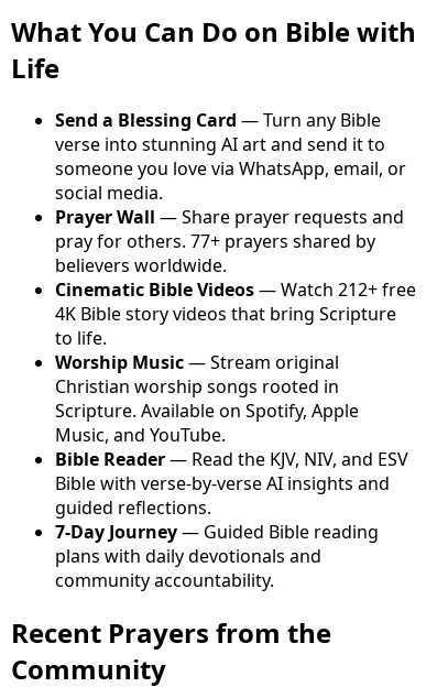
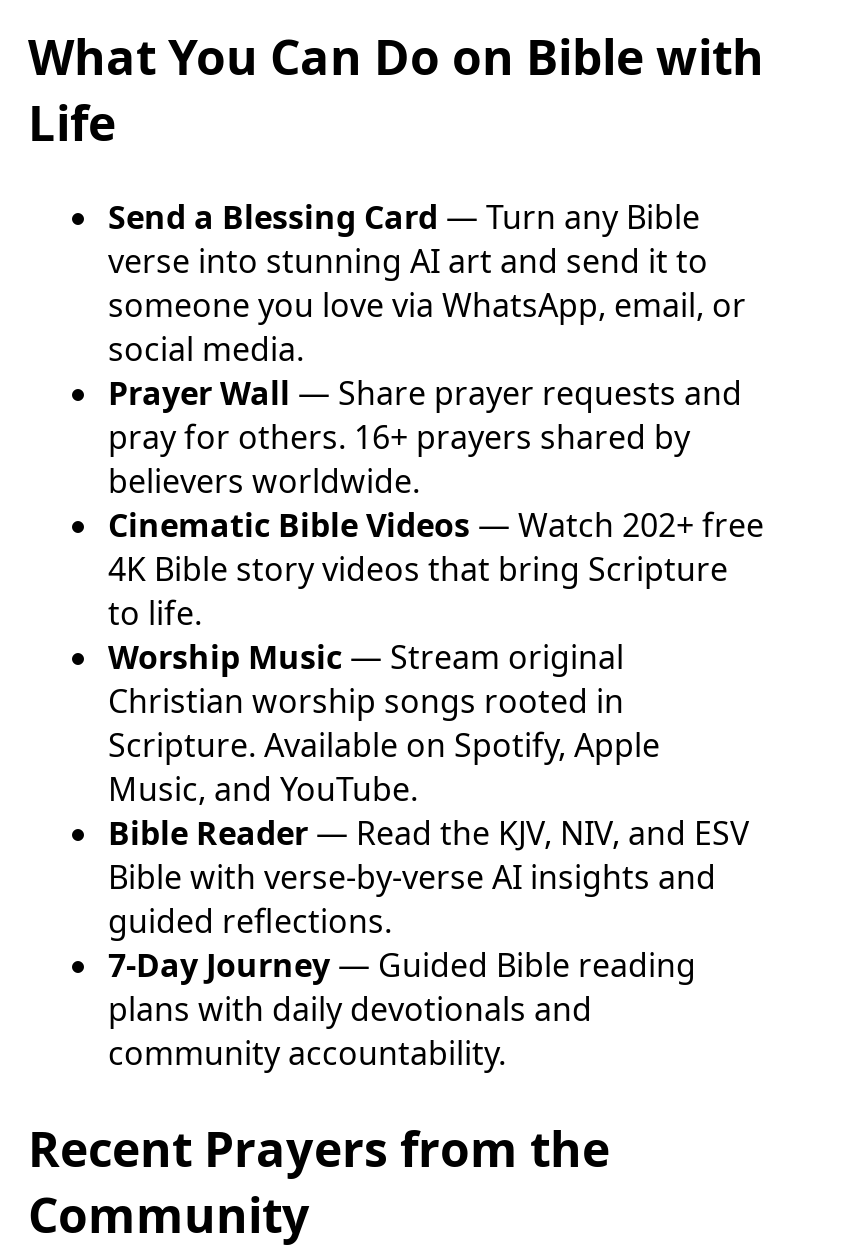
- pray for others. 77+ prayers shared by
+ pray for others. 16+ prayers shared by

- Cinematic Bible Videos — Watch 212+ free
+ Cinematic Bible Videos — Watch 202+ free
